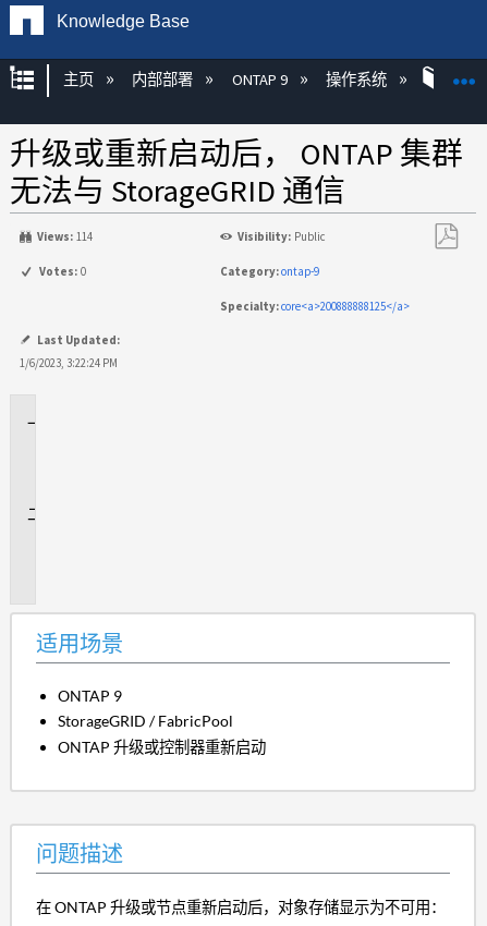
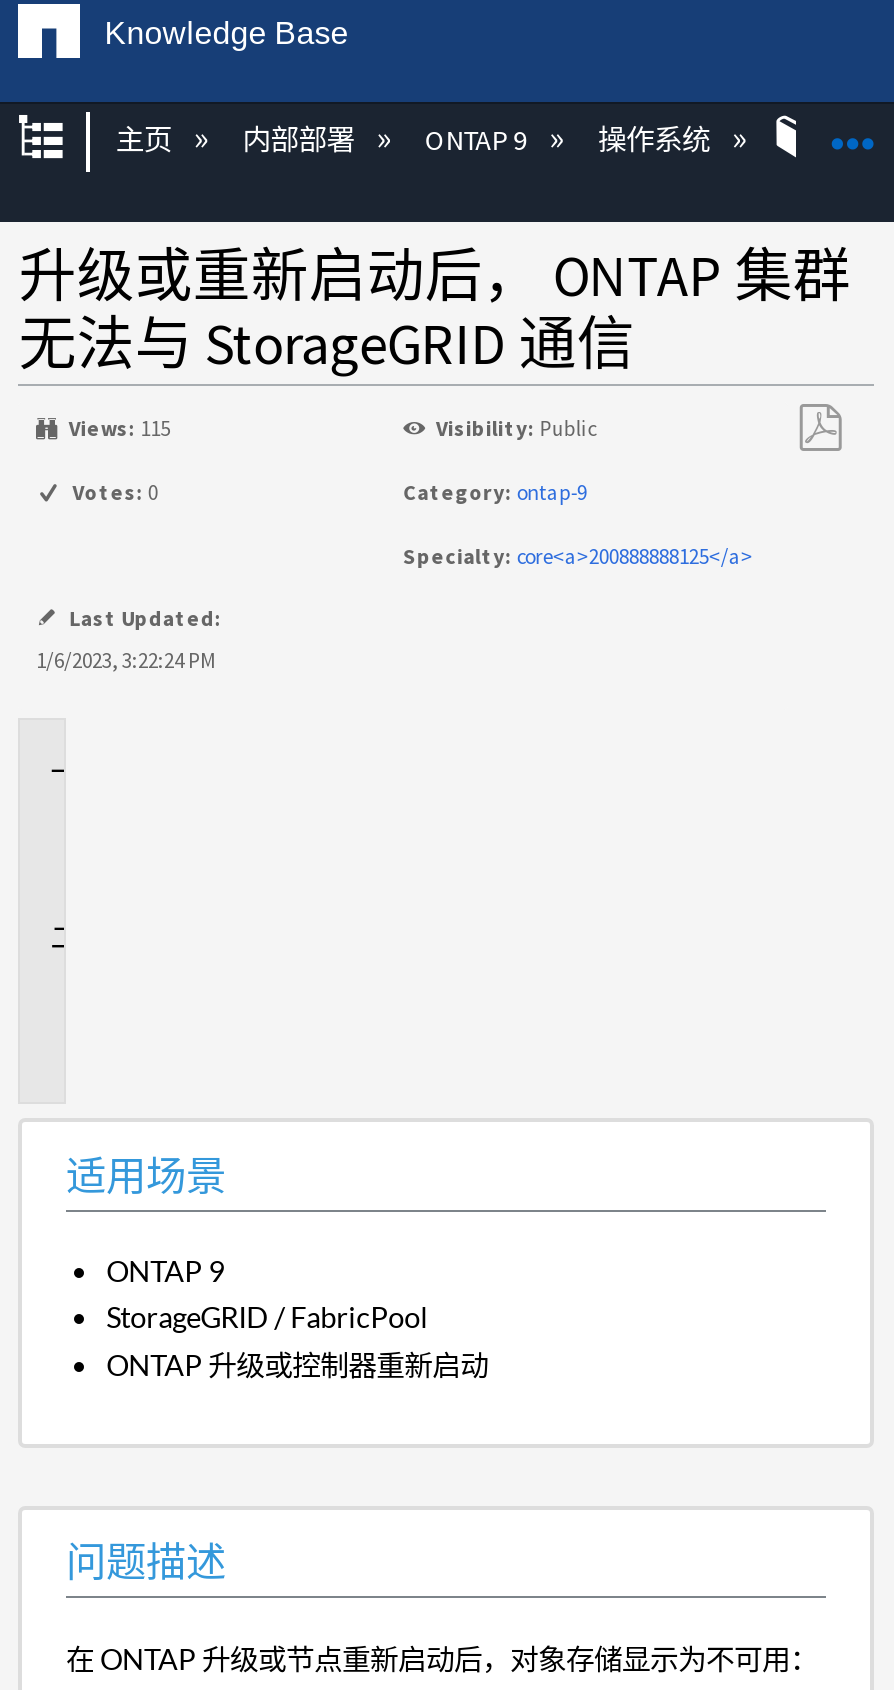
- Views: 114
+ Views: 115
